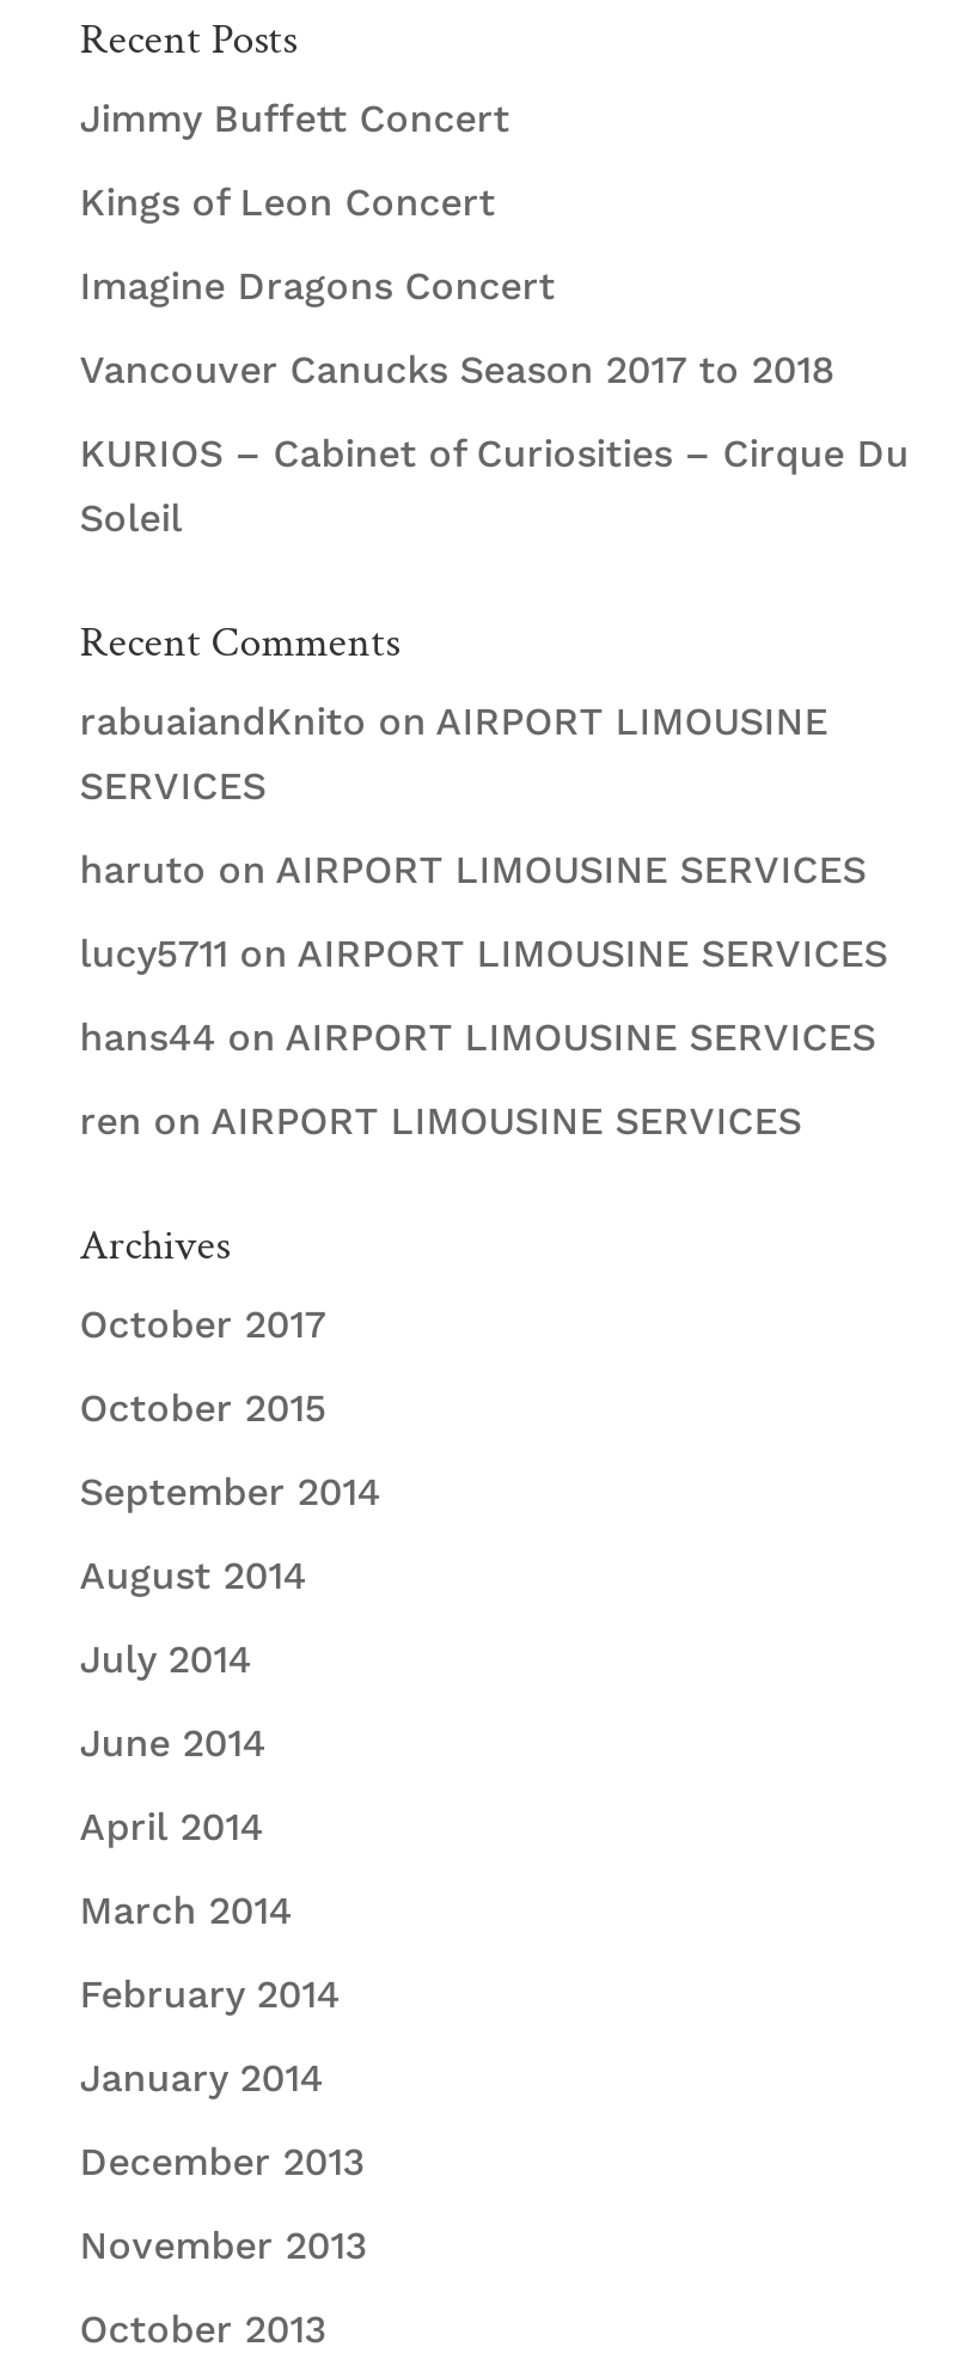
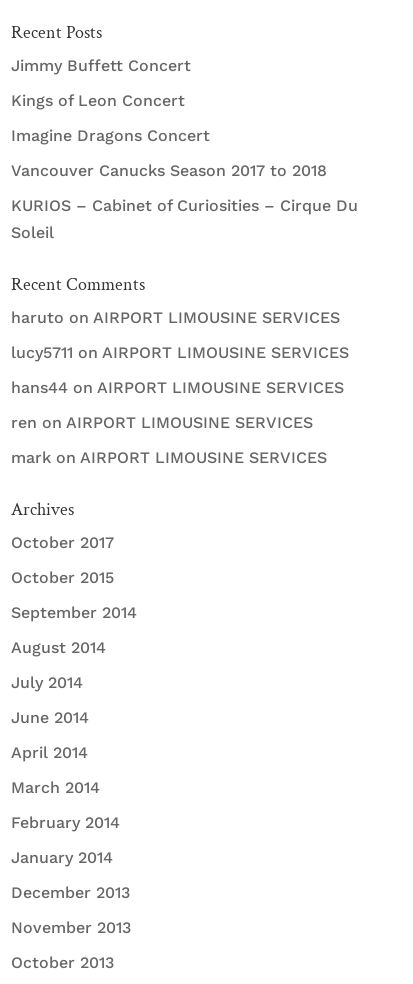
- rabuaiandKnito on AIRPORT LIMOUSINE
- SERVICES

moved up: haruto on AIRPORT LIMOUSINE SERVICES | lucy5711 on AIRPORT LIMOUSINE SERVICES | hans44 on AIRPORT LIMOUSINE SERVICES | ren on AIRPORT LIMOUSINE SERVICES

+ mark on AIRPORT LIMOUSINE SERVICES
